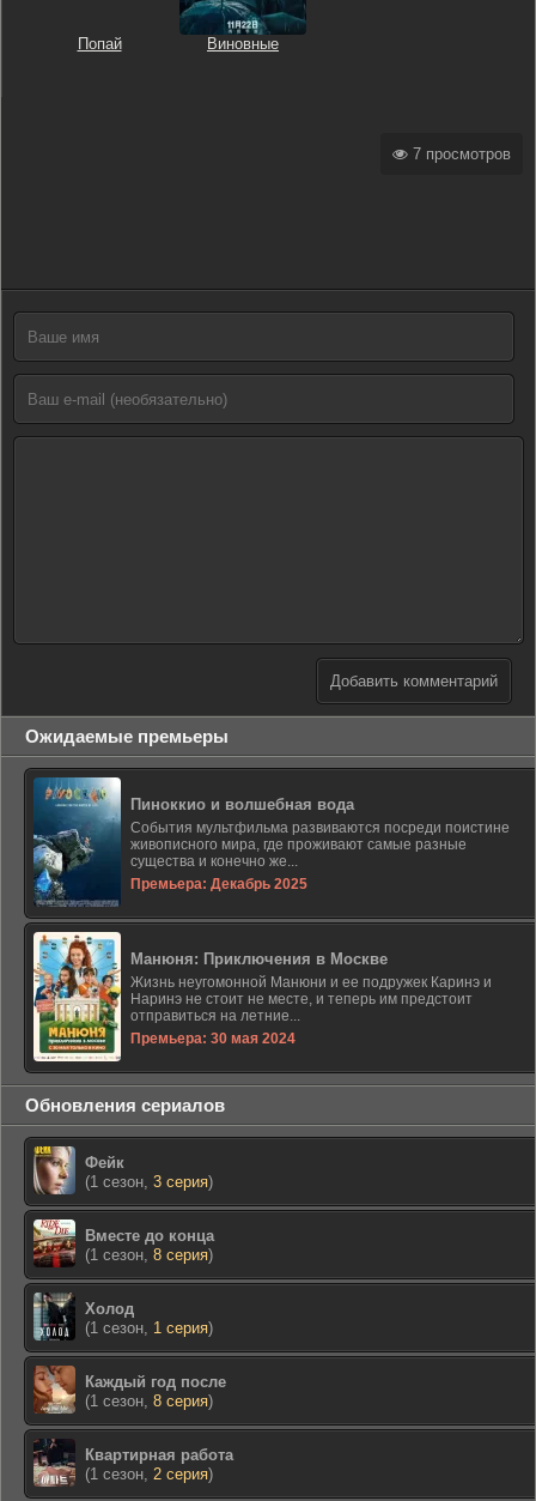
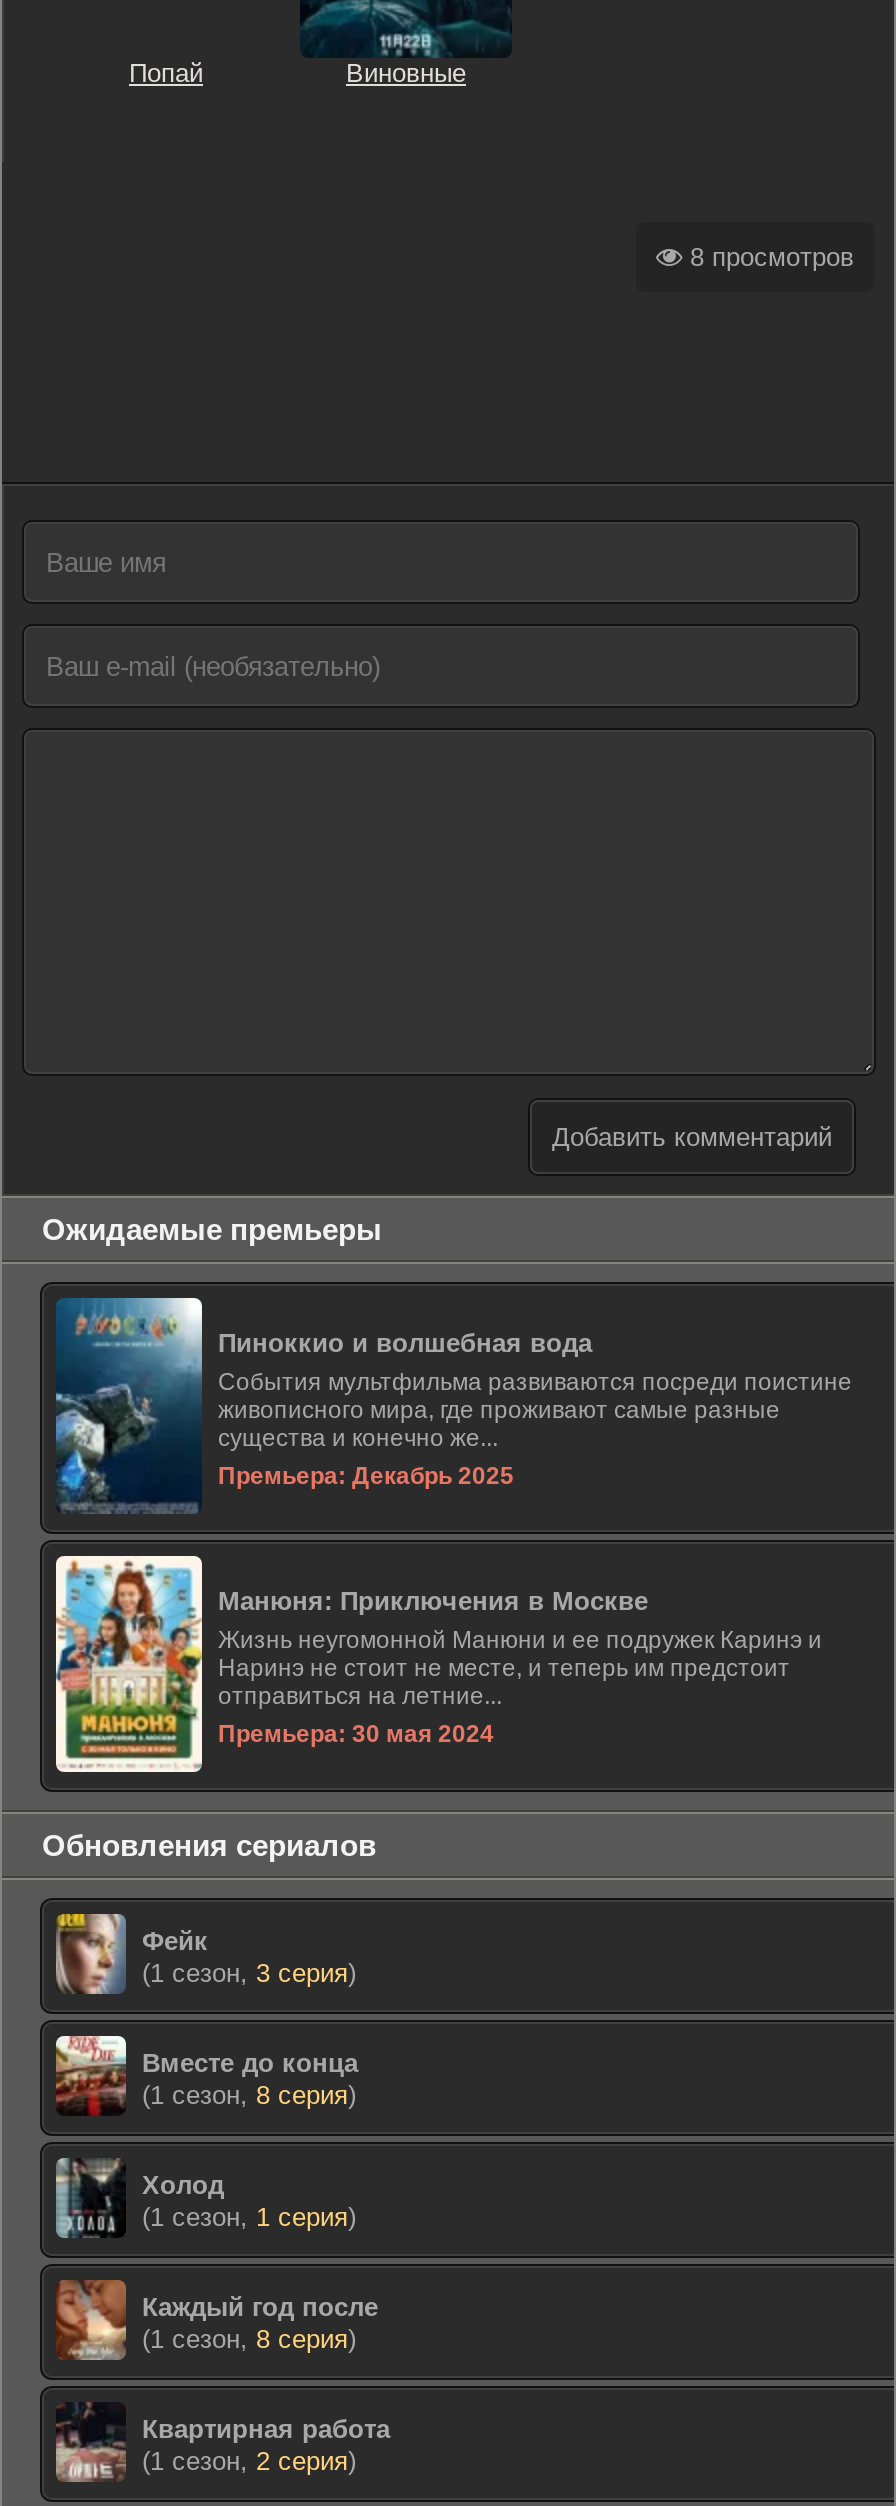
- 7 просмотров
+ 8 просмотров
